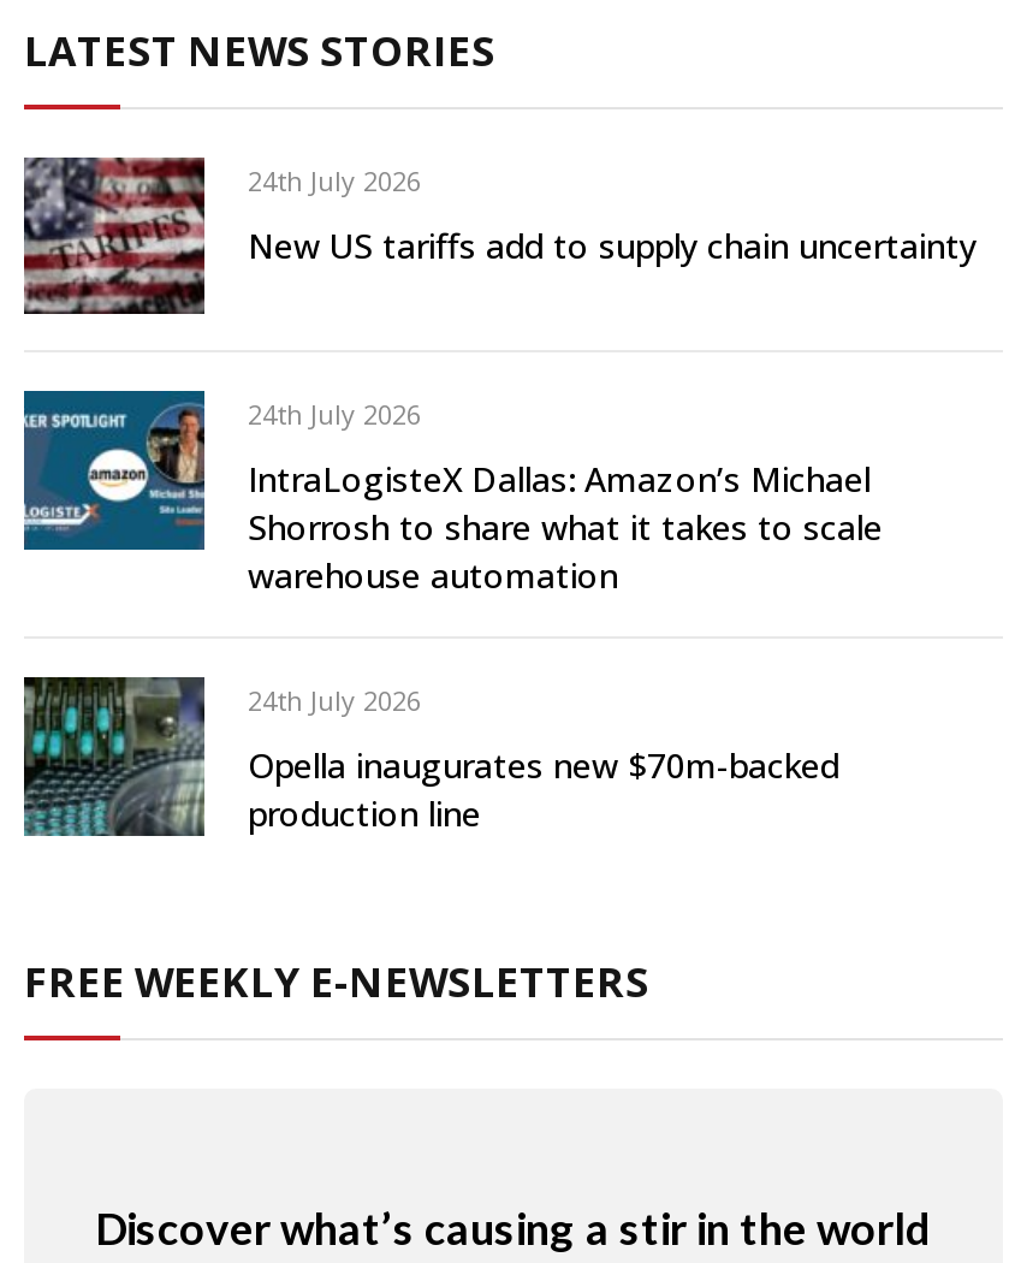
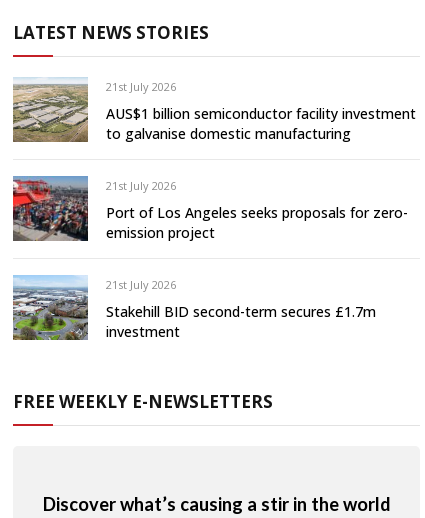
- [image]
- 24th July 2026
+ [image]
+ 21st July 2026

- New US tariffs add to supply chain uncertainty
+ AUS$1 billion semiconductor facility investment
+ to galvanise domestic manufacturing

- [image]
- 24th July 2026
+ [image]
+ 21st July 2026

- IntraLogisteX Dallas: Amazon’s Michael
- Shorrosh to share what it takes to scale
- warehouse automation
+ Port of Los Angeles seeks proposals for zero-
+ emission project

- [image]
- 24th July 2026
+ [image]
+ 21st July 2026

- Opella inaugurates new $70m-backed
- production line
+ Stakehill BID second-term secures £1.7m
+ investment
